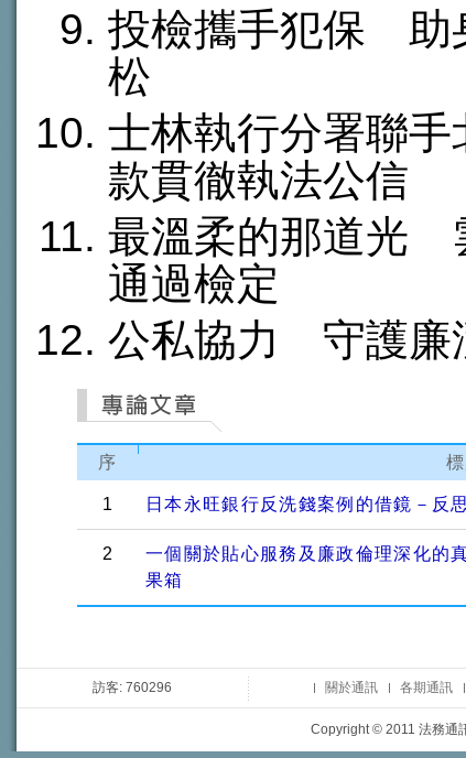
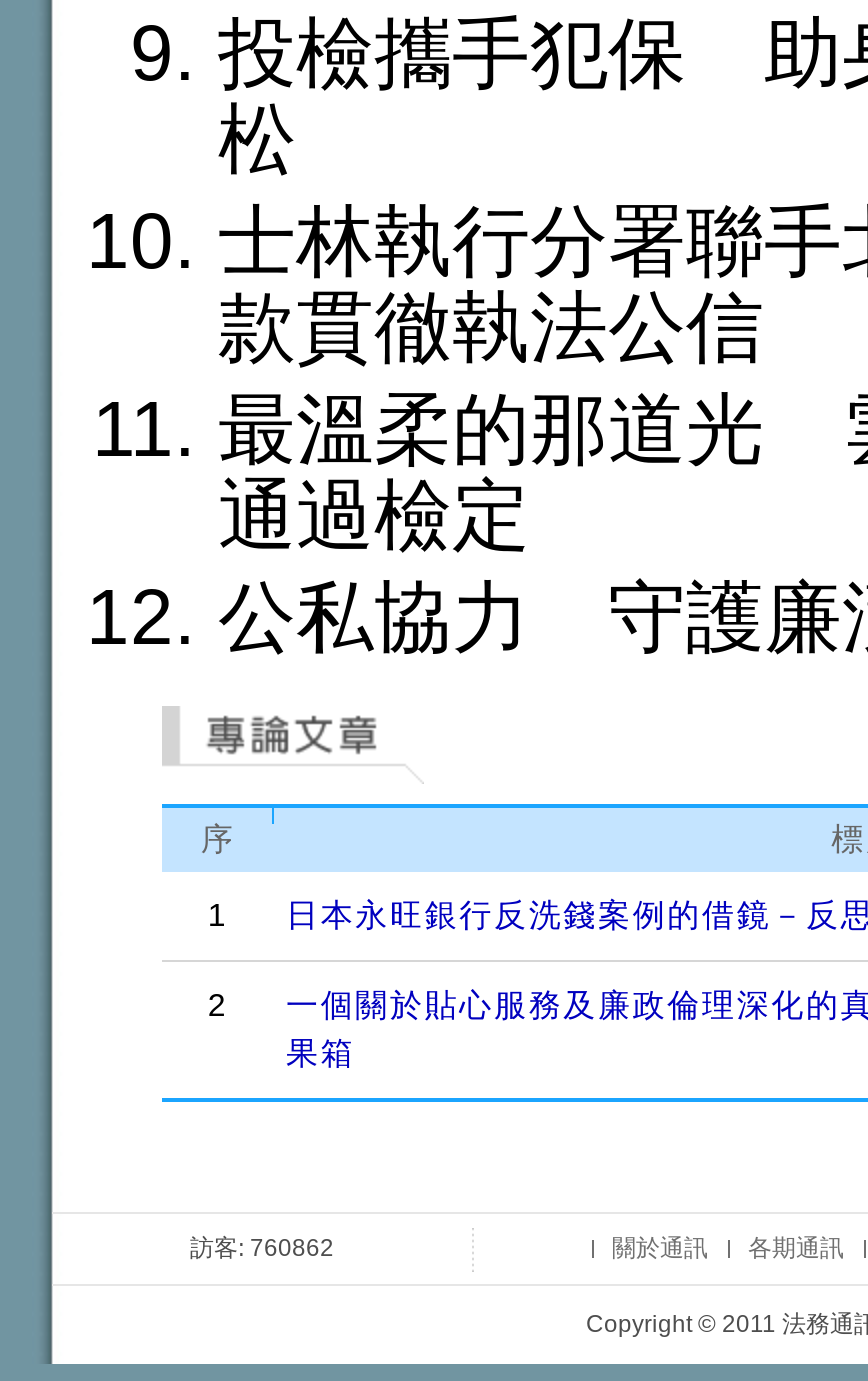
- 訪客: 760296
+ 訪客: 760862
